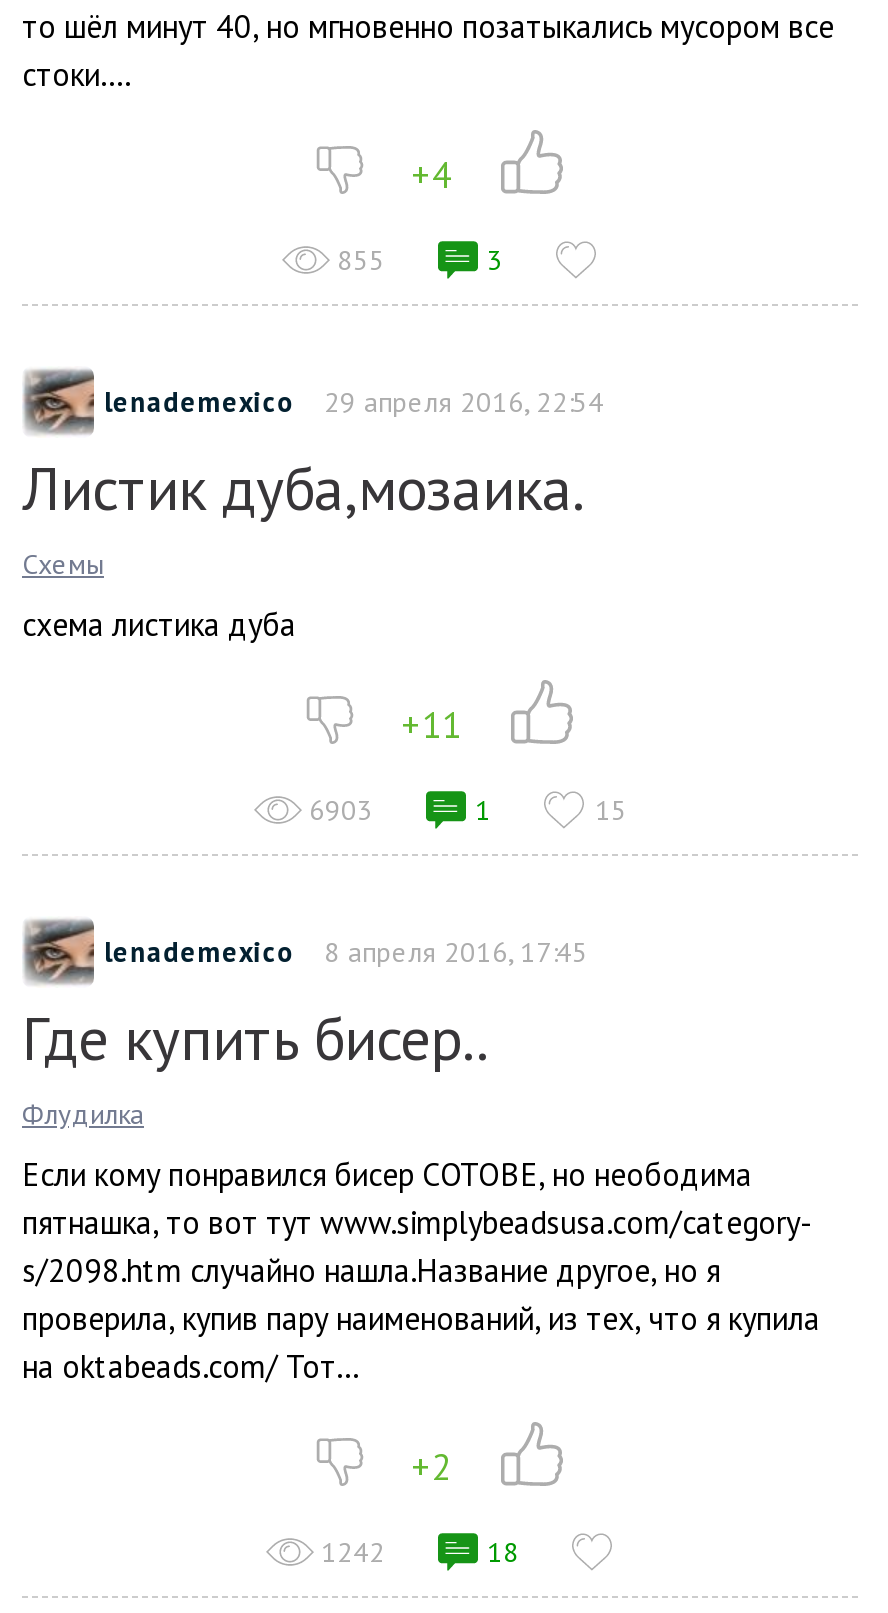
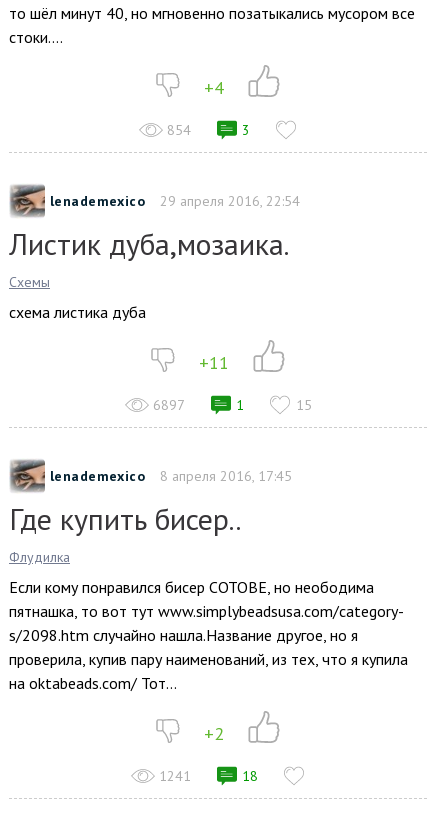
- 855
+ 854

- 6903
+ 6897

- 1242
+ 1241
